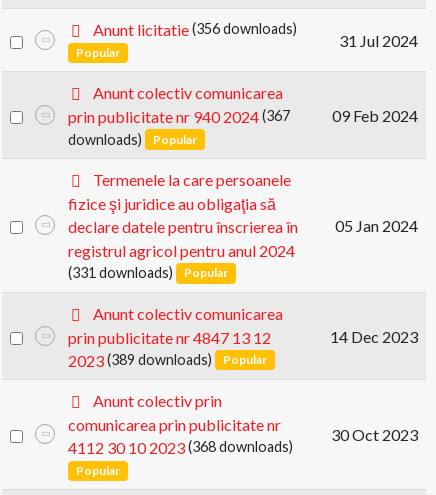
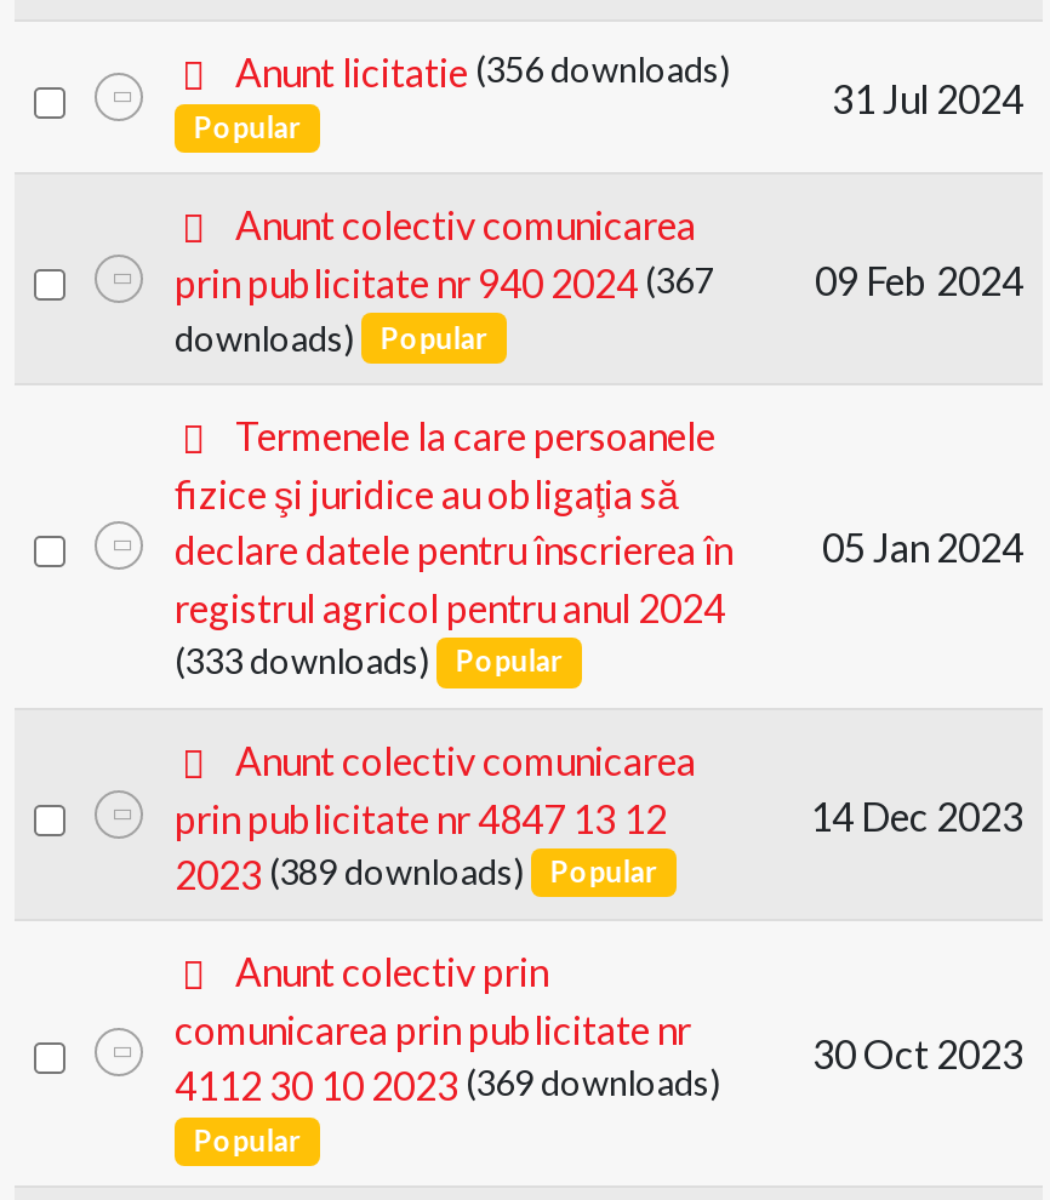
- (331 downloads)
+ (333 downloads)

- 4112 30 10 2023 (368 downloads)
+ 4112 30 10 2023 (369 downloads)
